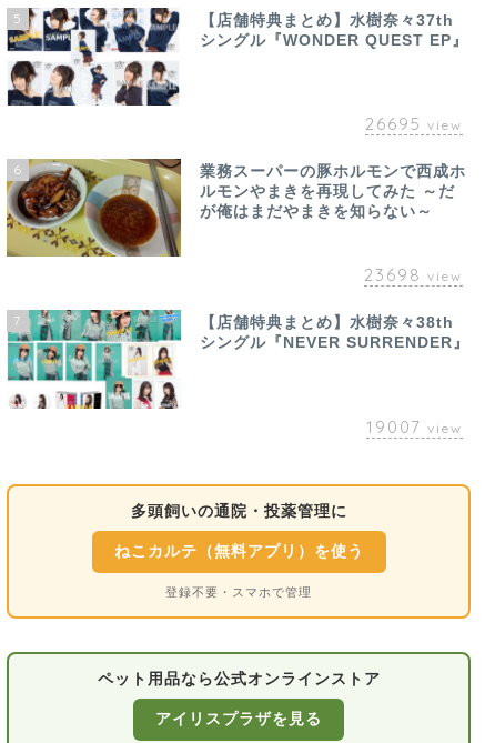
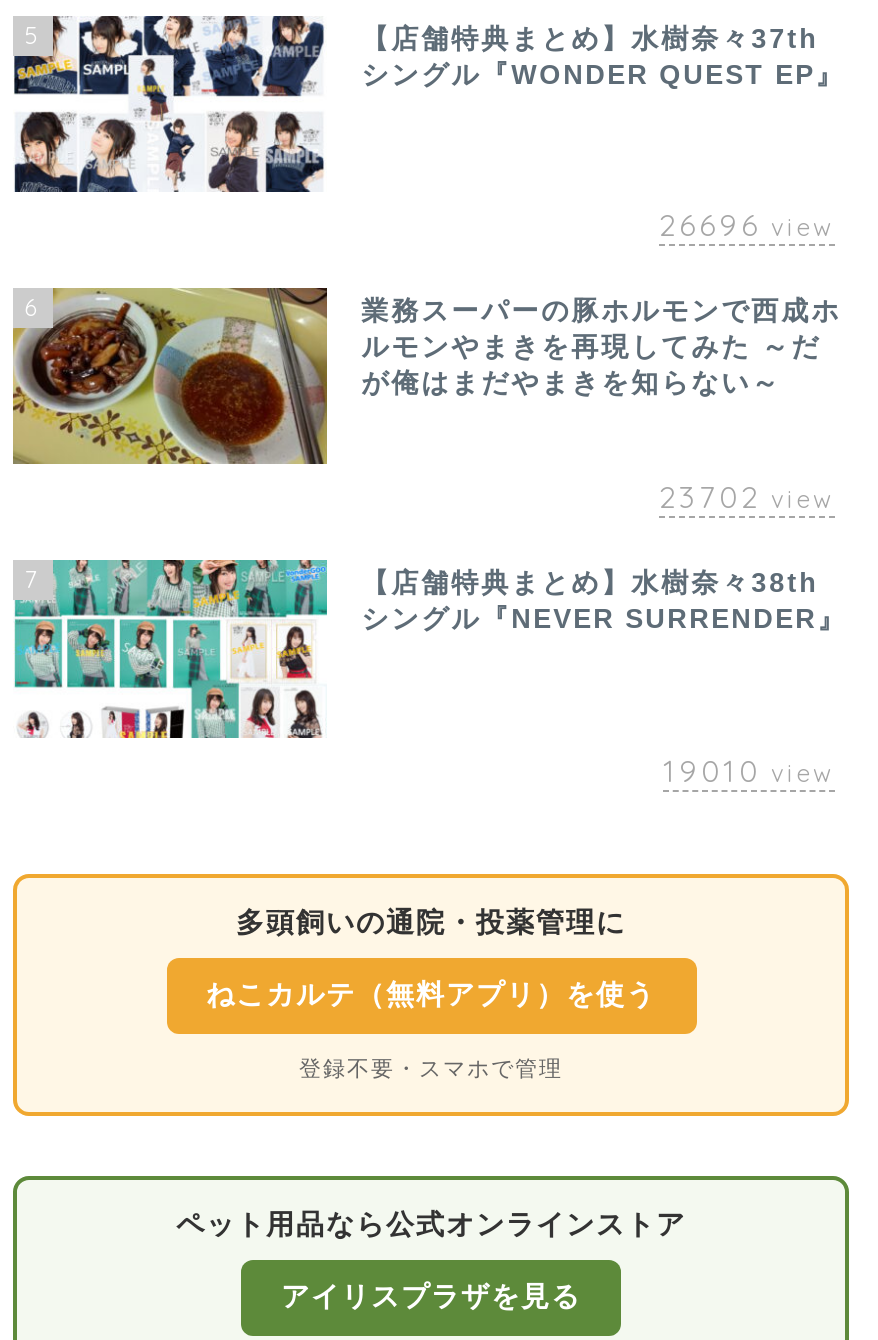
- 26695 view
+ 26696 view

- 23698 view
+ 23702 view

- 19007 view
+ 19010 view
